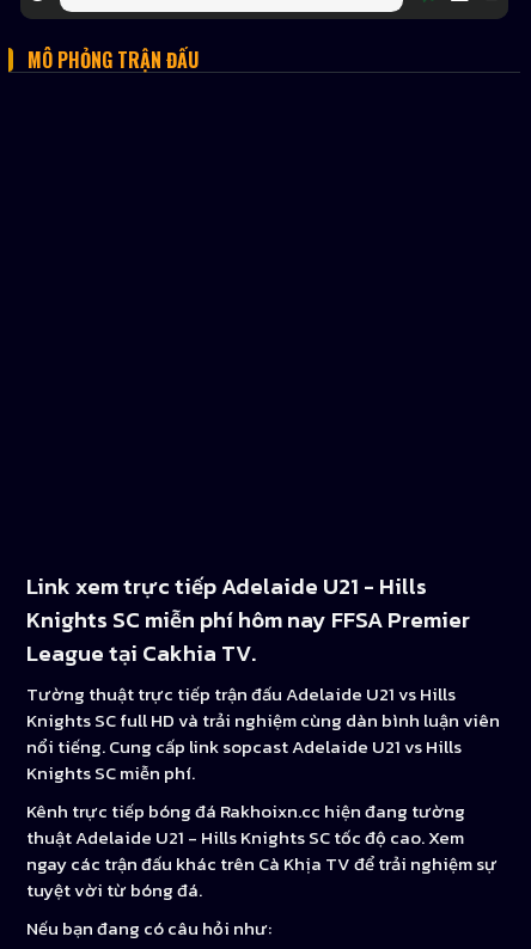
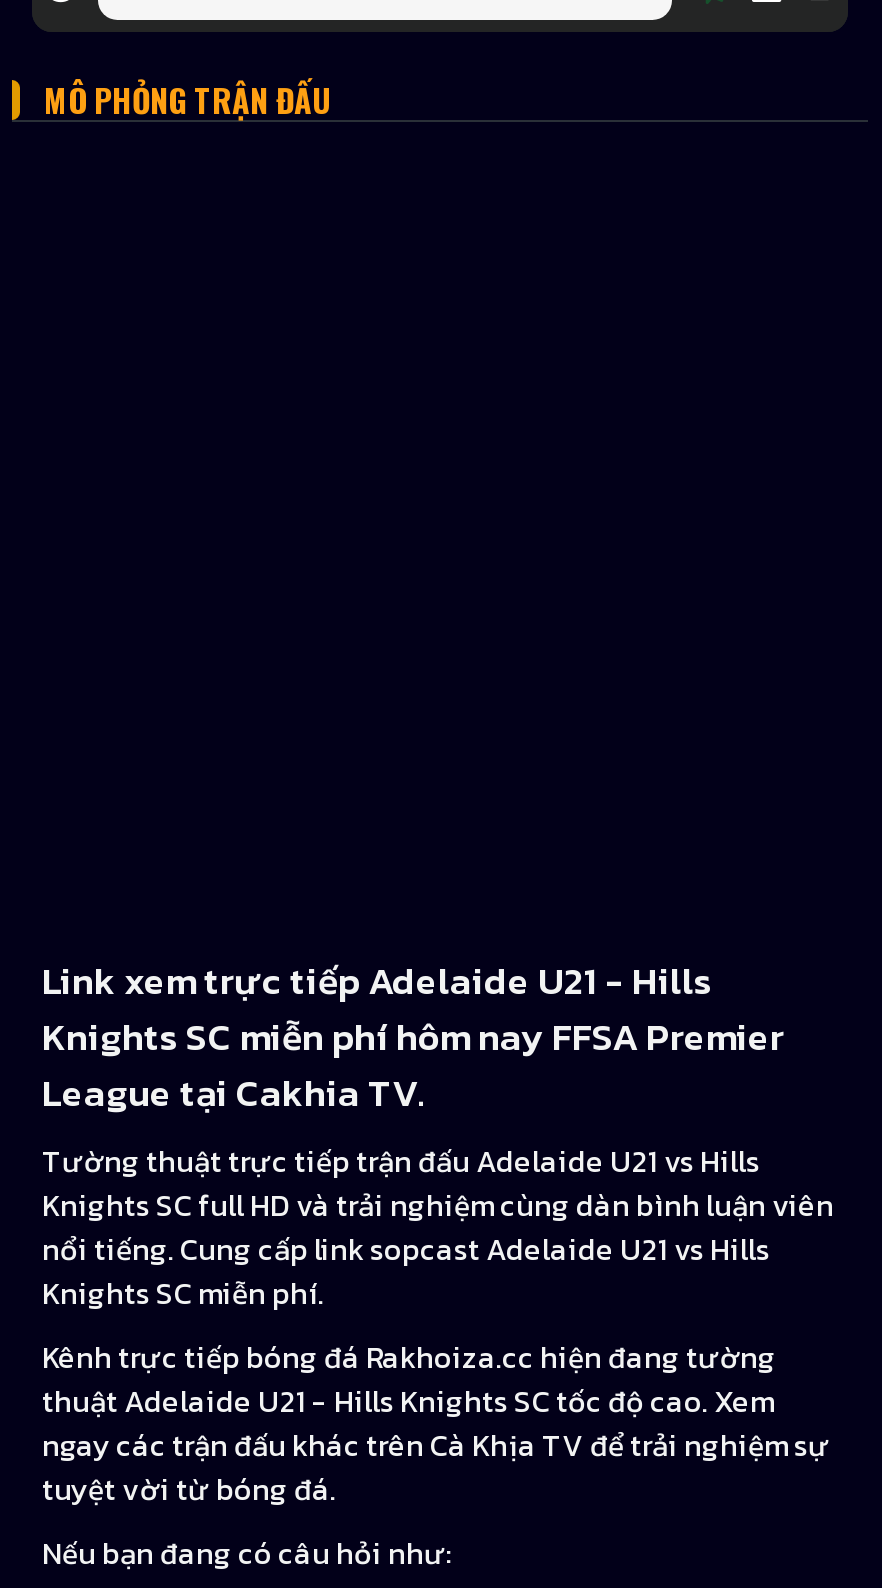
- Kênh trực tiếp bóng đá Rakhoixn.cc hiện đang tường
+ Kênh trực tiếp bóng đá Rakhoiza.cc hiện đang tường
